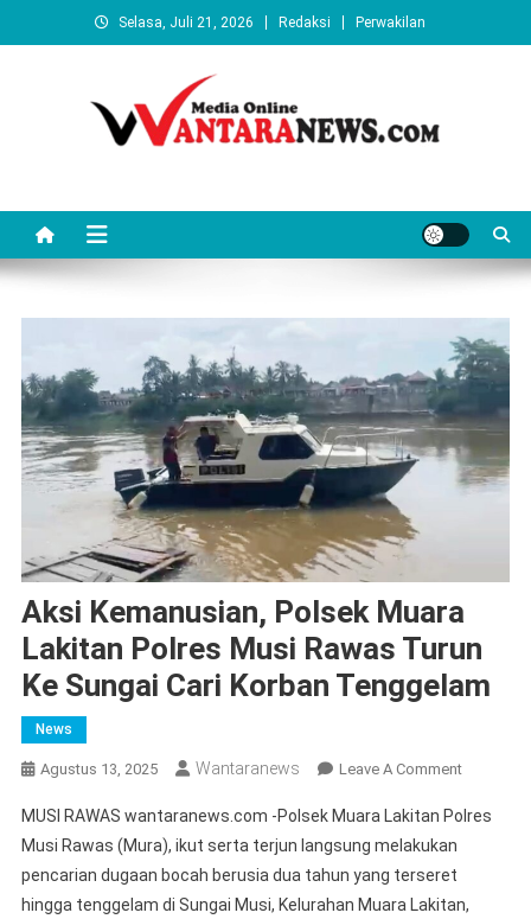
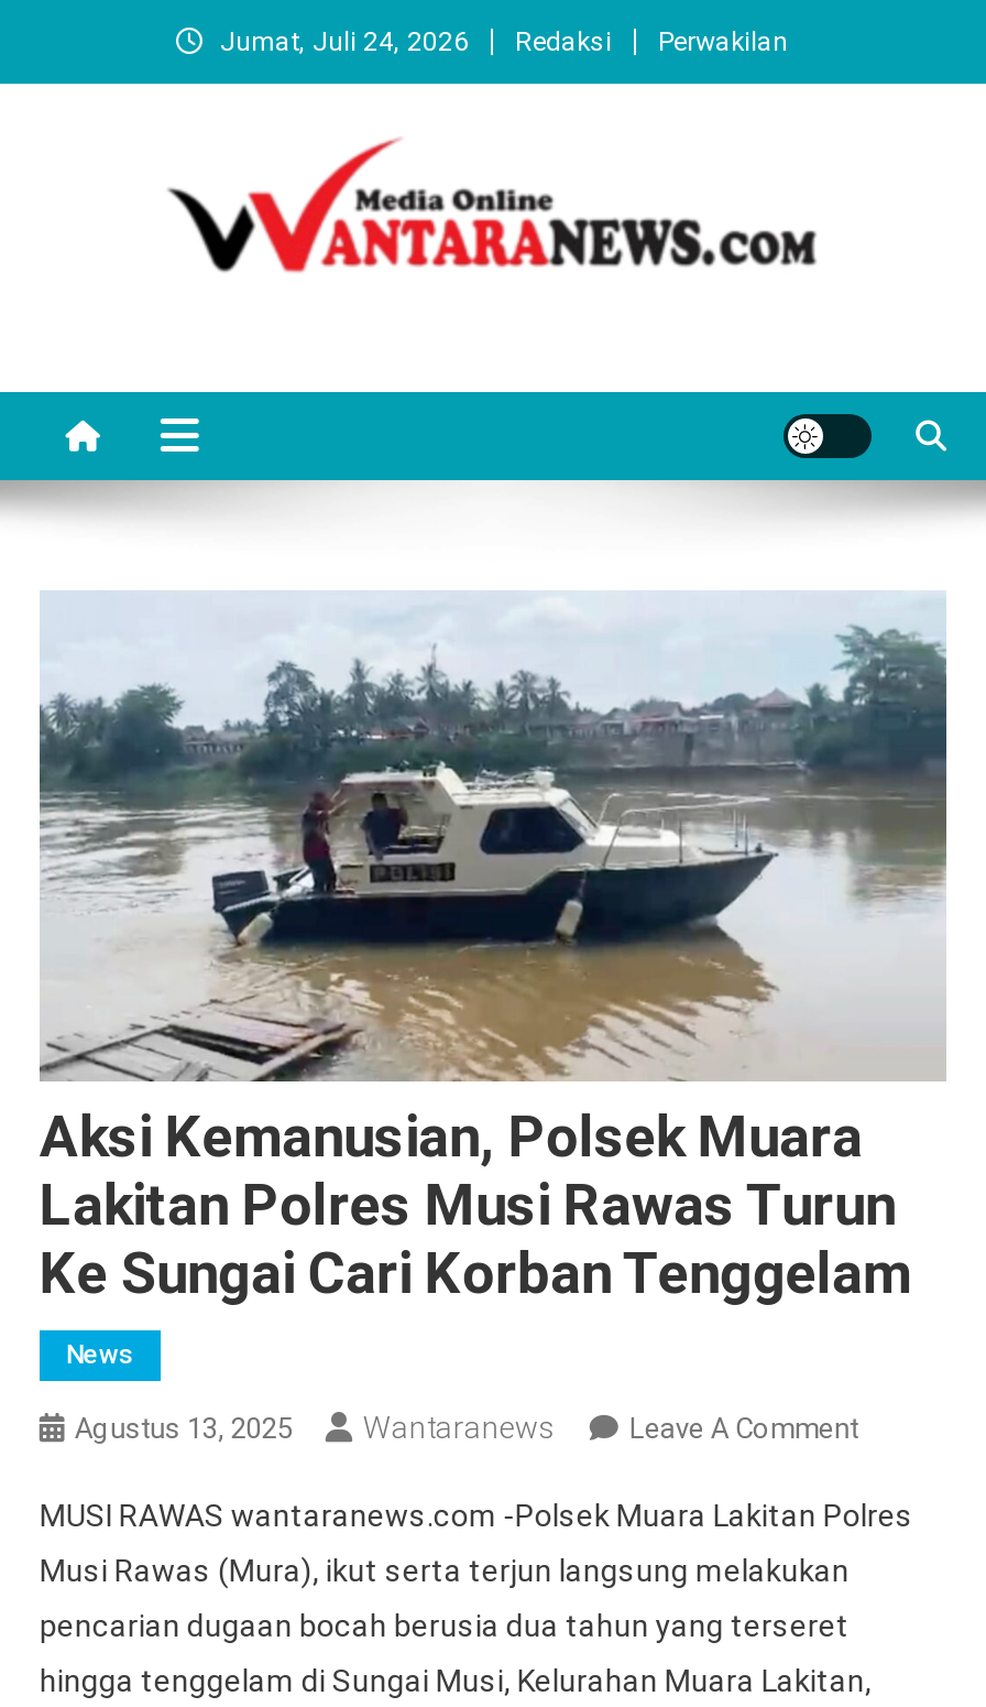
- Selasa, Juli 21, 2026 Redaksi Perwakilan
+ Jumat, Juli 24, 2026 Redaksi Perwakilan
